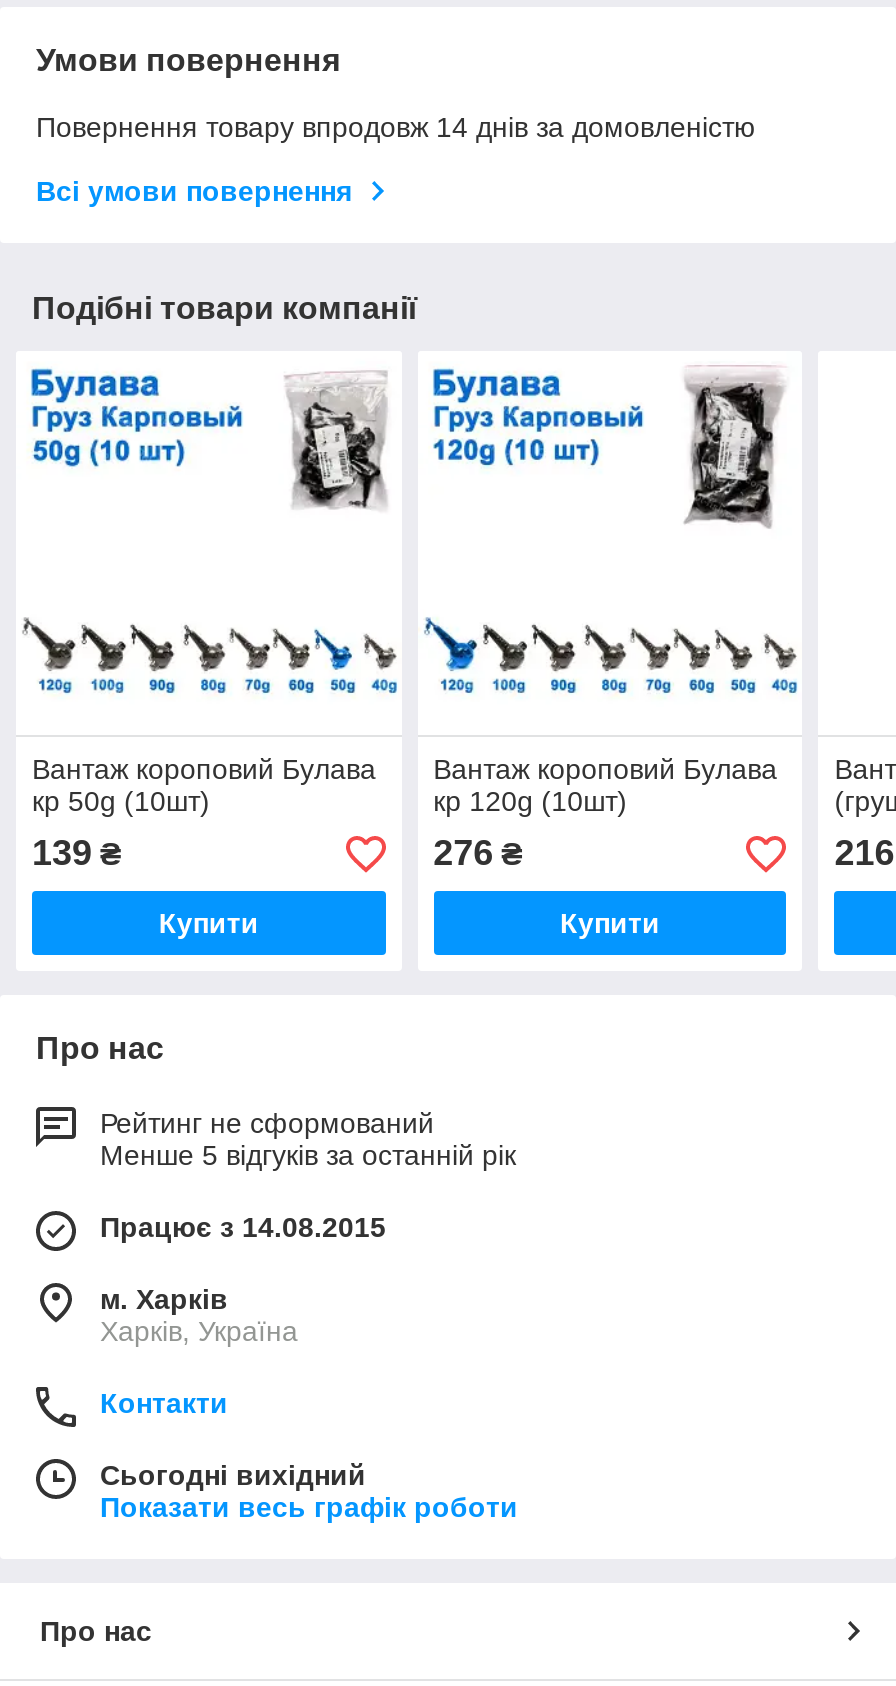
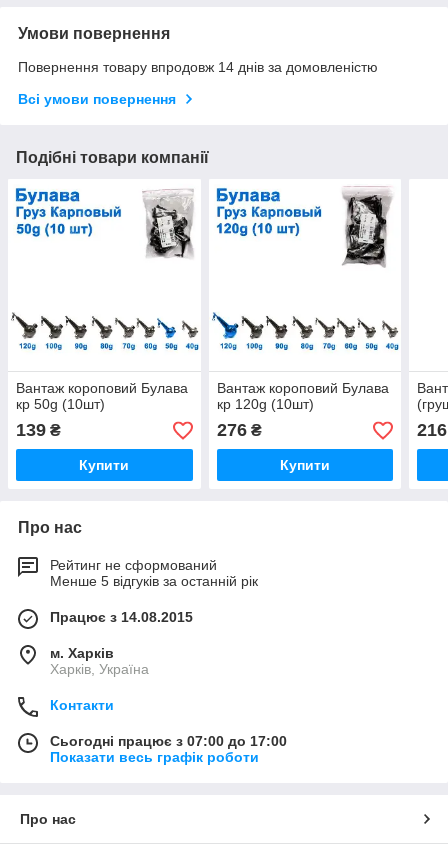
- Сьогодні вихідний
+ Сьогодні працює з 07:00 до 17:00
